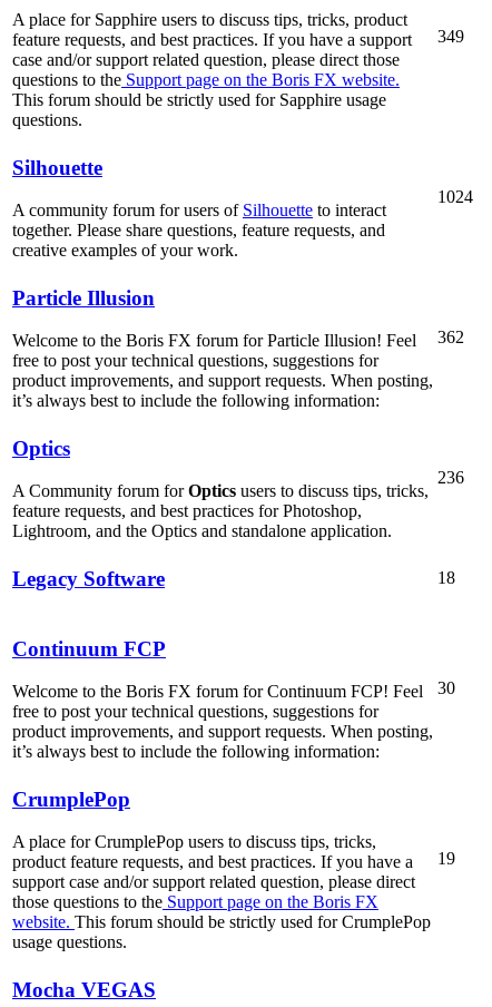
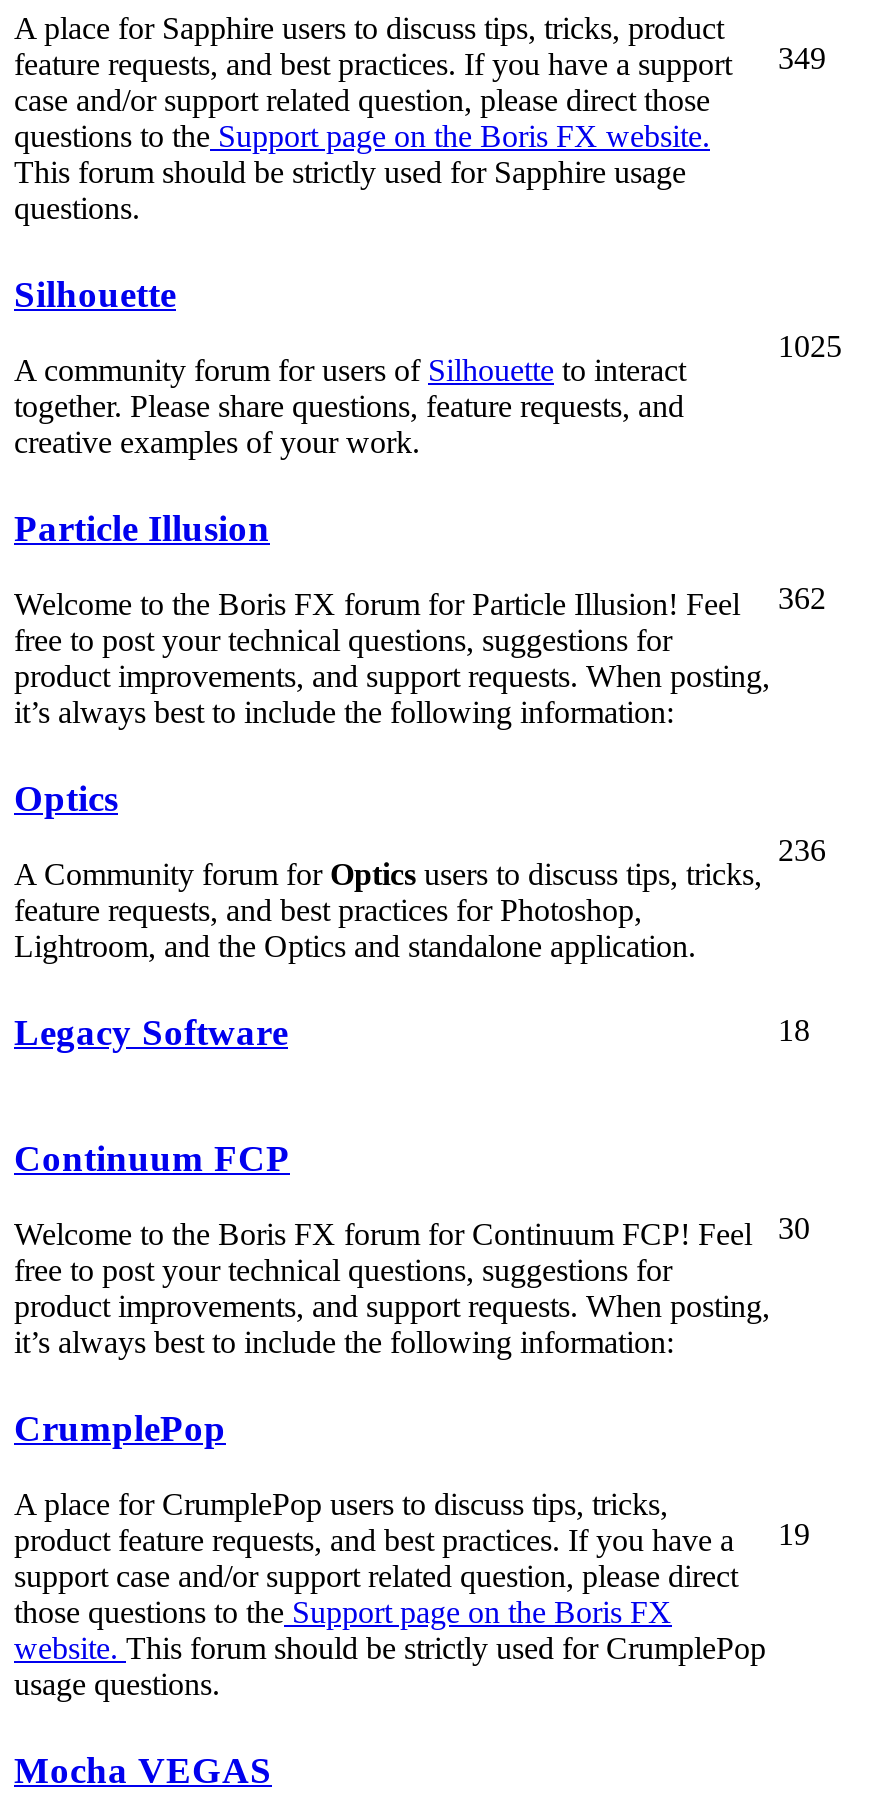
- 1024
+ 1025
